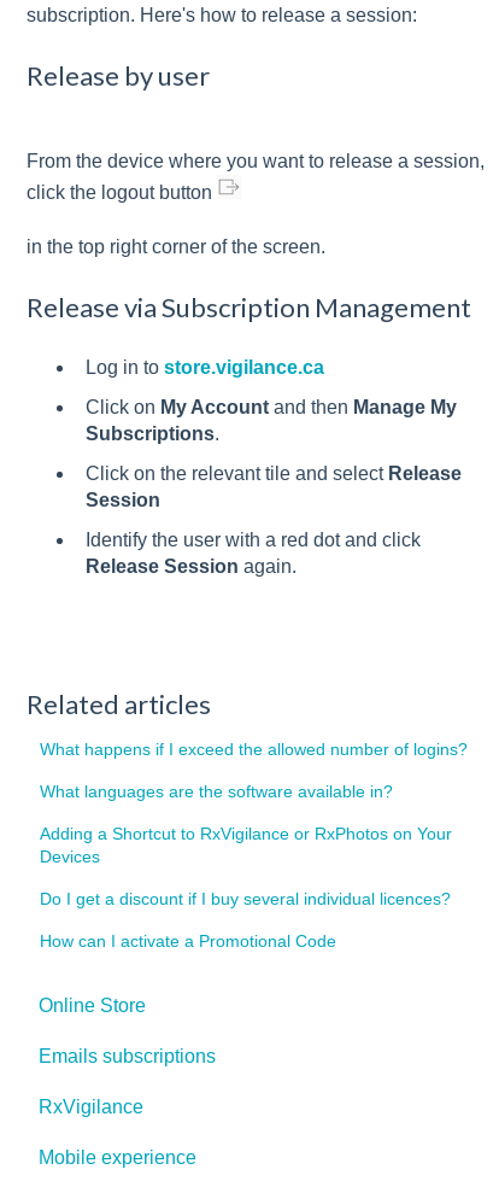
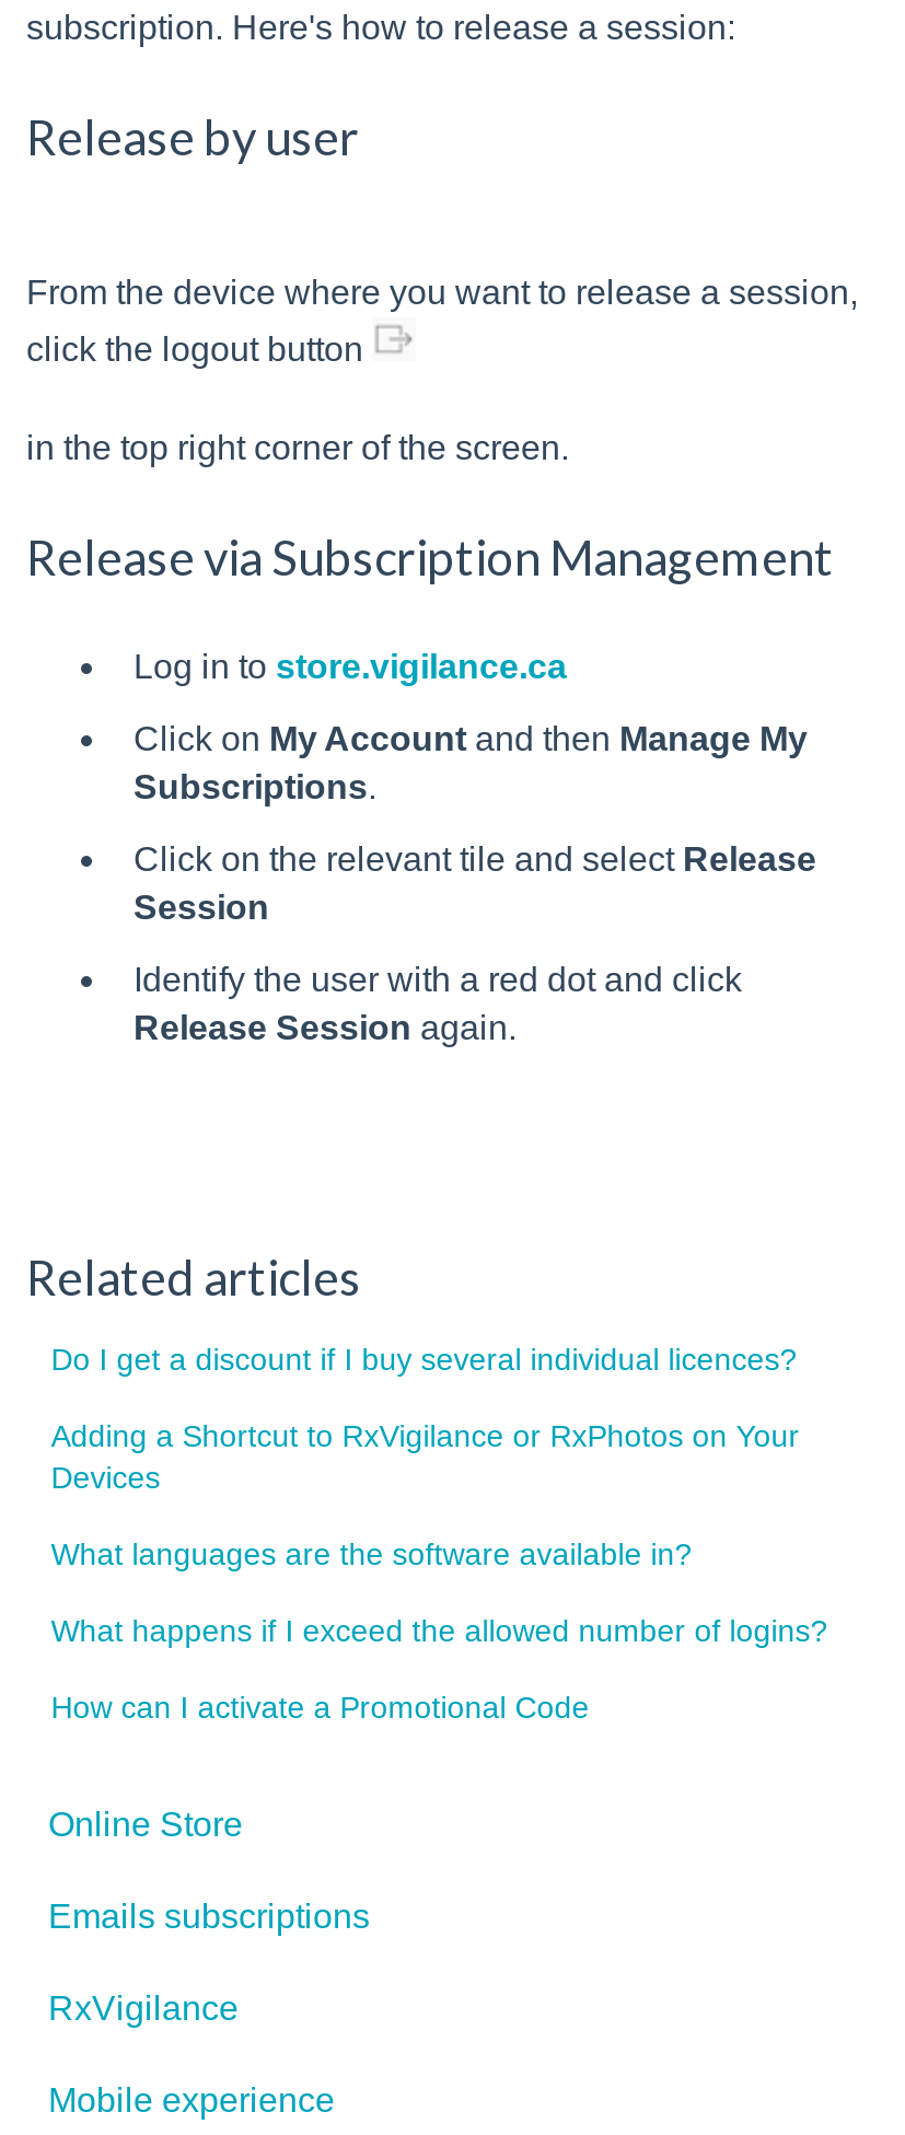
moved down: What happens if I exceed the allowed number of logins? | What languages are the software available in?

moved up: Adding a Shortcut to RxVigilance or RxPhotos on Your | Devices

moved up: Do I get a discount if I buy several individual licences?
